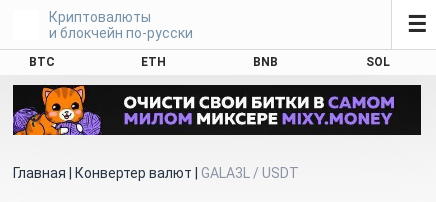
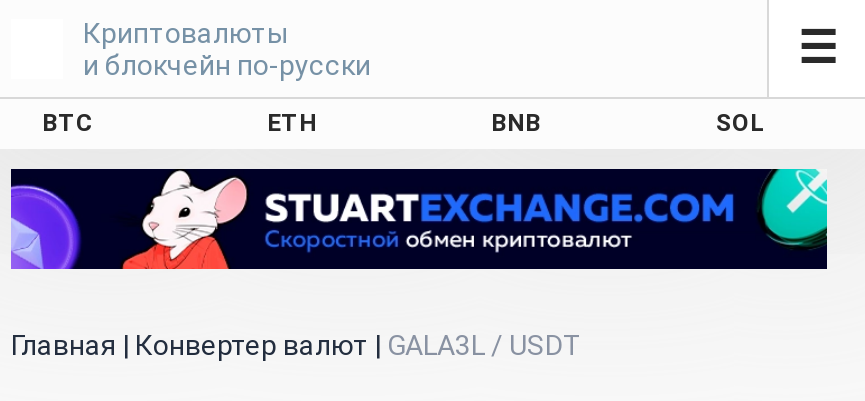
- [image]
+ [image]
